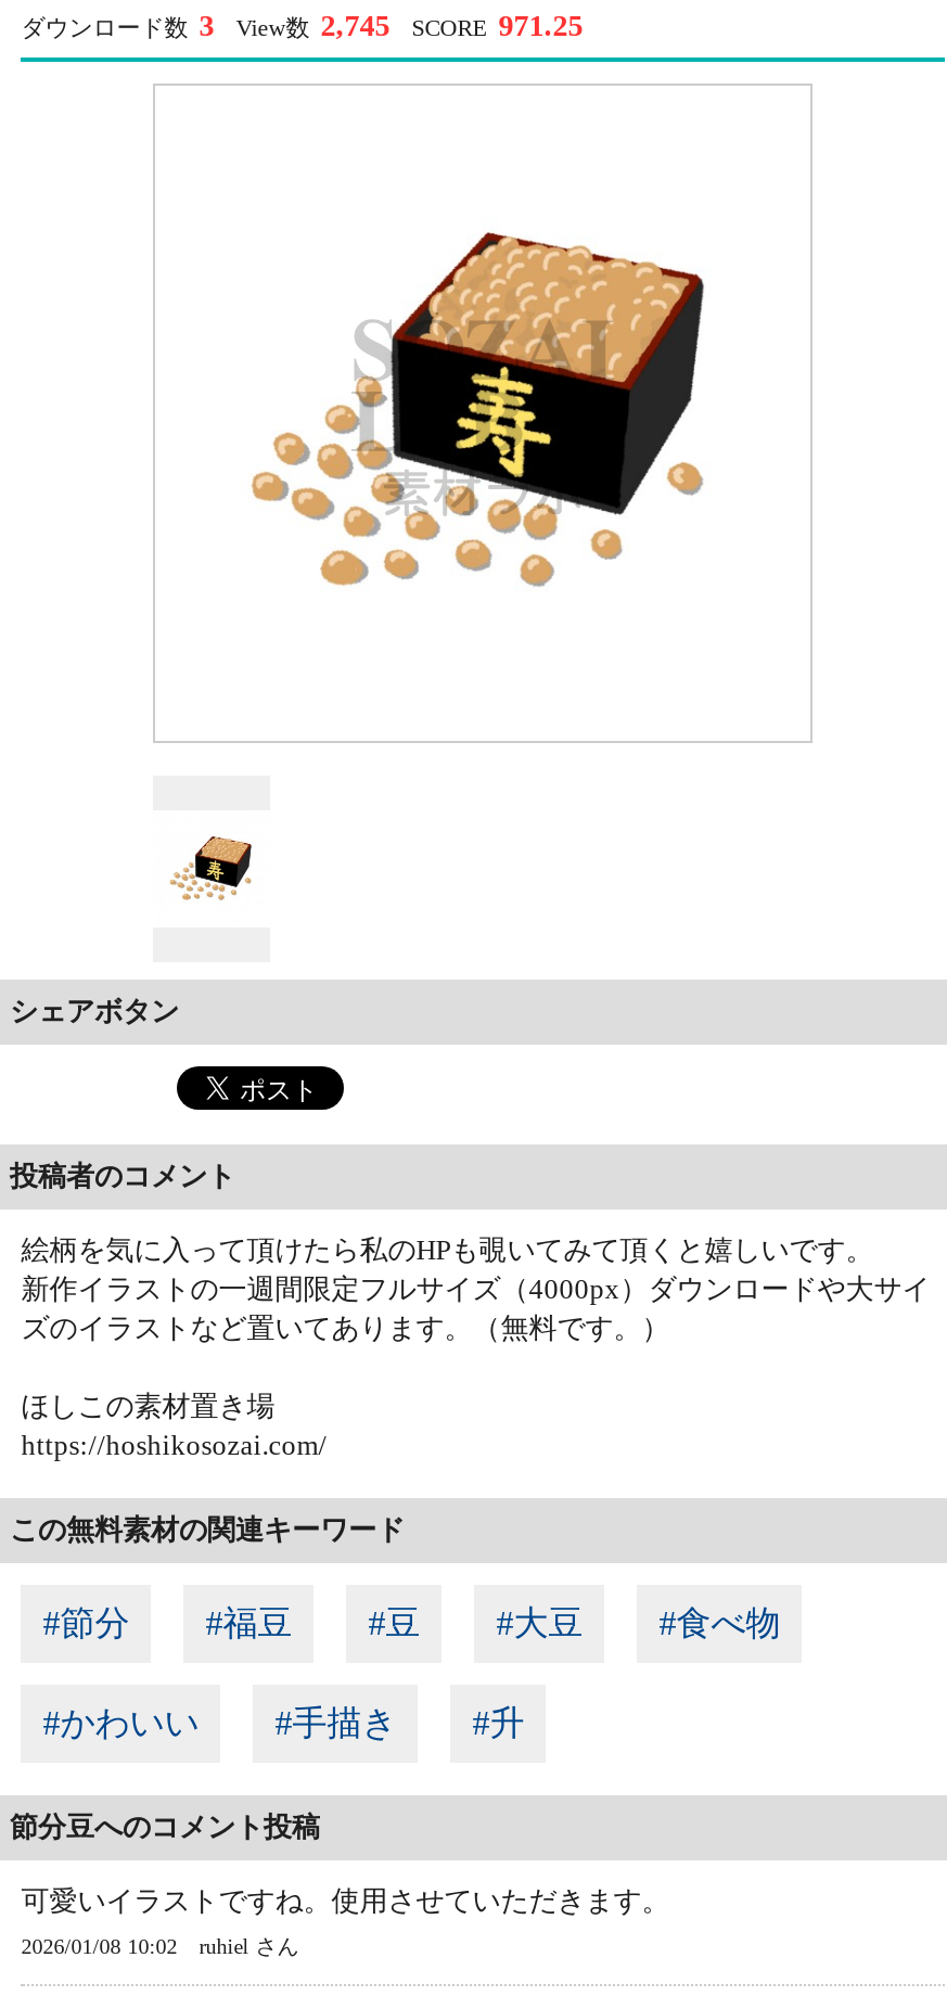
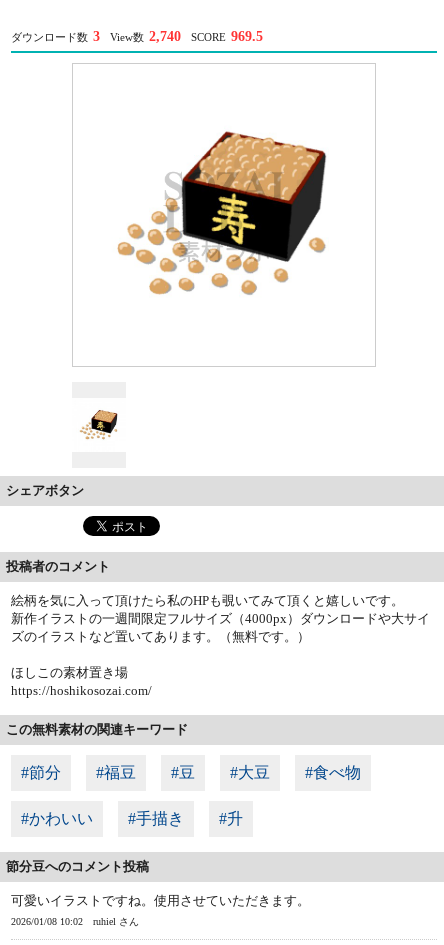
- View数 2,745
+ View数 2,740

- SCORE 971.25
+ SCORE 969.5
